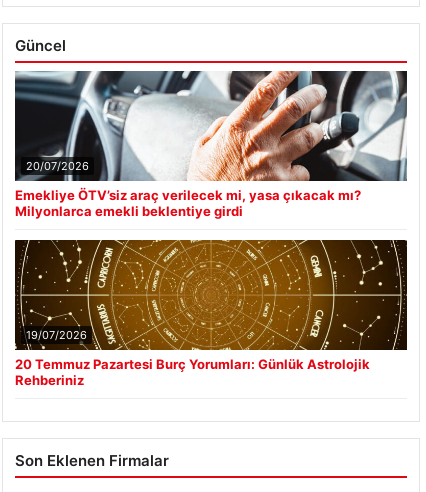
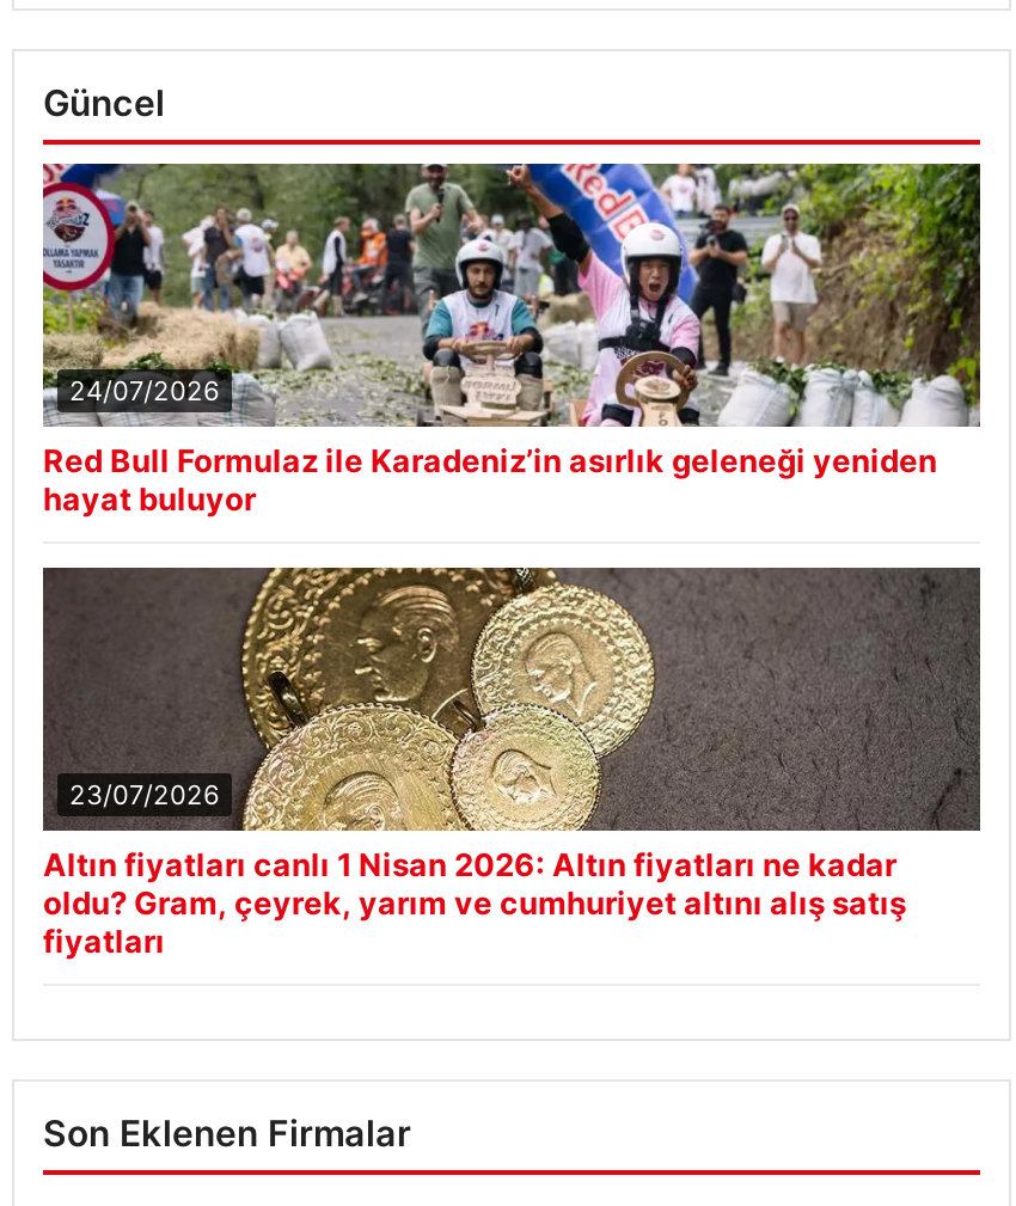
- [image]
- 20/07/2026
+ [image]
+ 24/07/2026

- Emekliye ÖTV’siz araç verilecek mi, yasa çıkacak mı?
- Milyonlarca emekli beklentiye girdi
+ Red Bull Formulaz ile Karadeniz’in asırlık geleneği yeniden
+ hayat buluyor

- [image]
- 19/07/2026
+ [image]
+ 23/07/2026

- 20 Temmuz Pazartesi Burç Yorumları: Günlük Astrolojik
- Rehberiniz
+ Altın fiyatları canlı 1 Nisan 2026: Altın fiyatları ne kadar
+ oldu? Gram, çeyrek, yarım ve cumhuriyet altını alış satış
+ fiyatları
